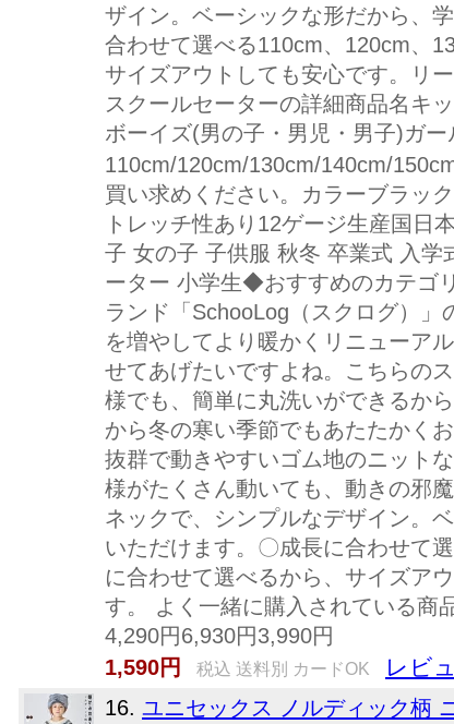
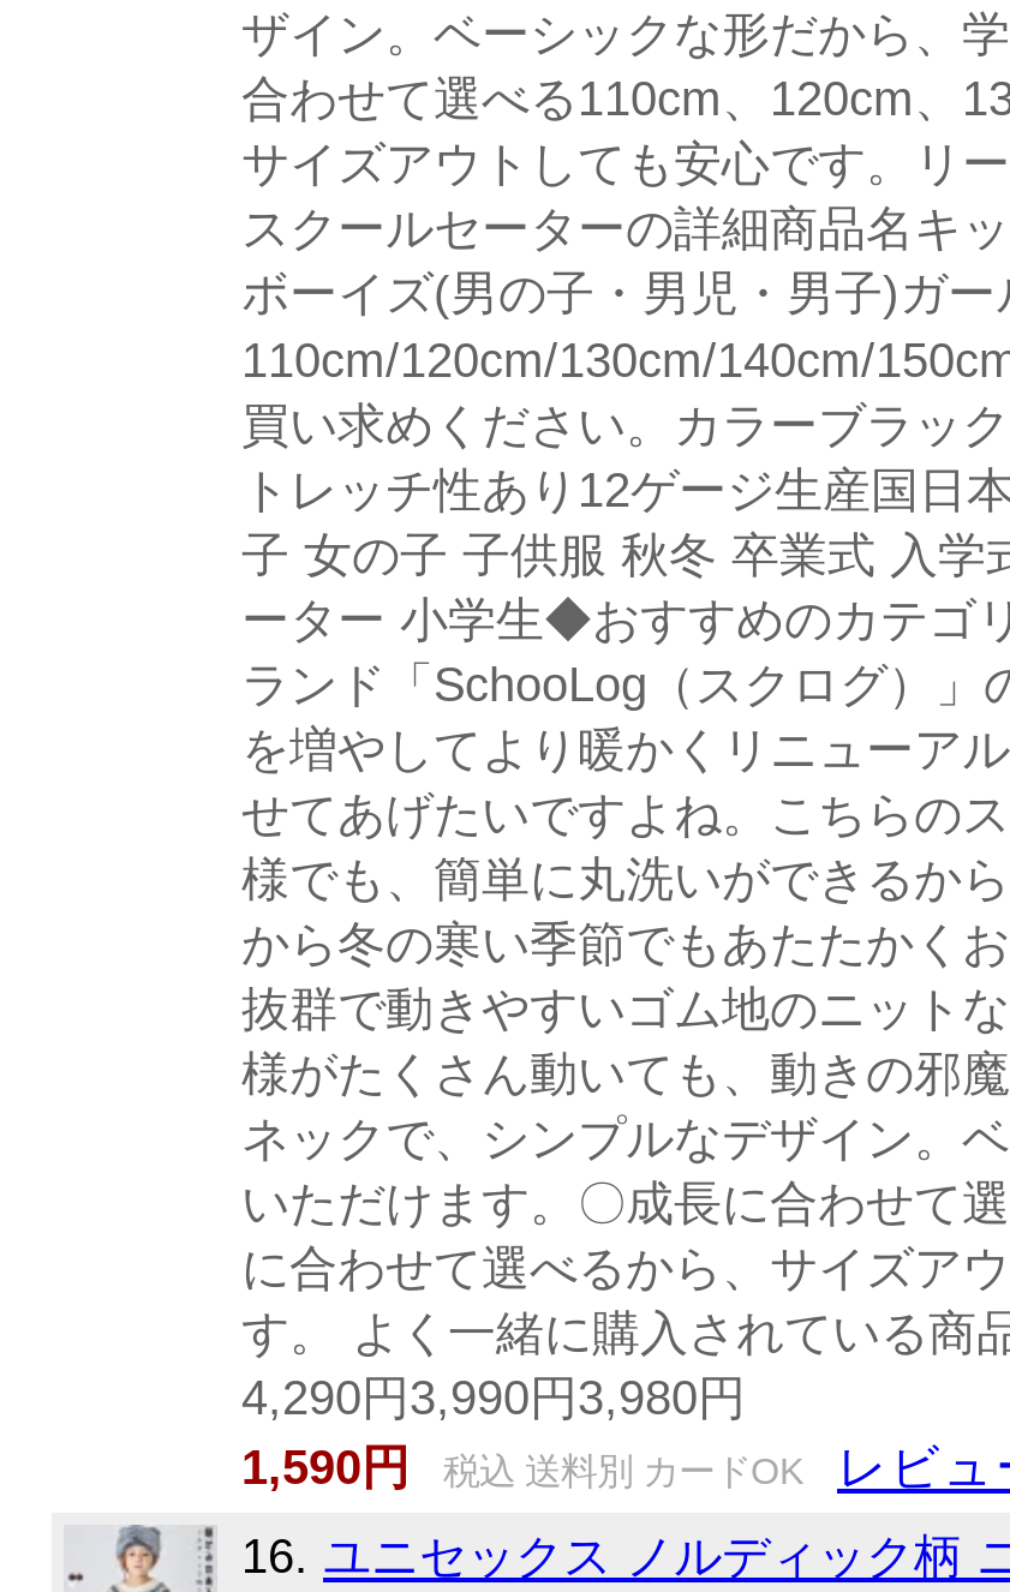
- 4,290円6,930円3,990円
+ 4,290円3,990円3,980円
